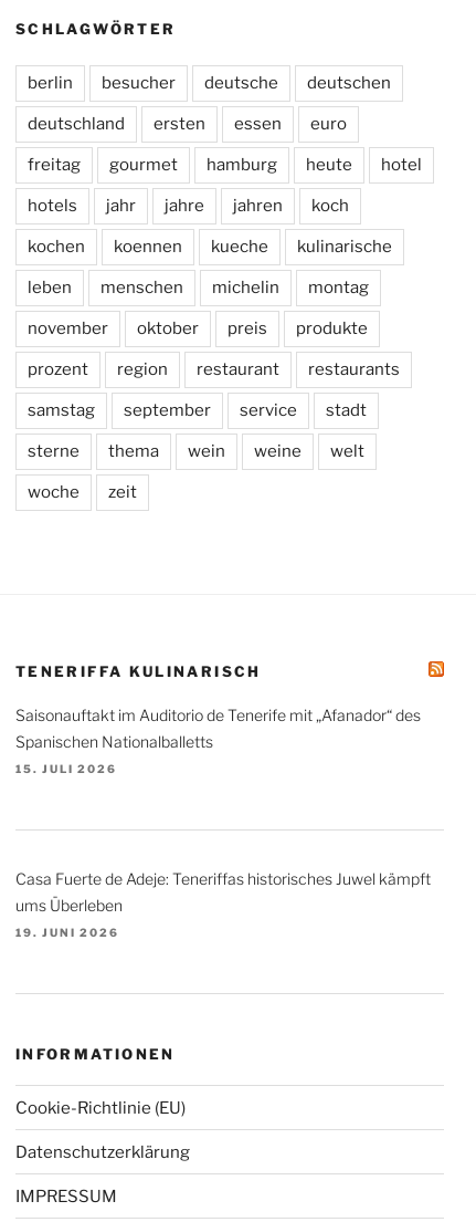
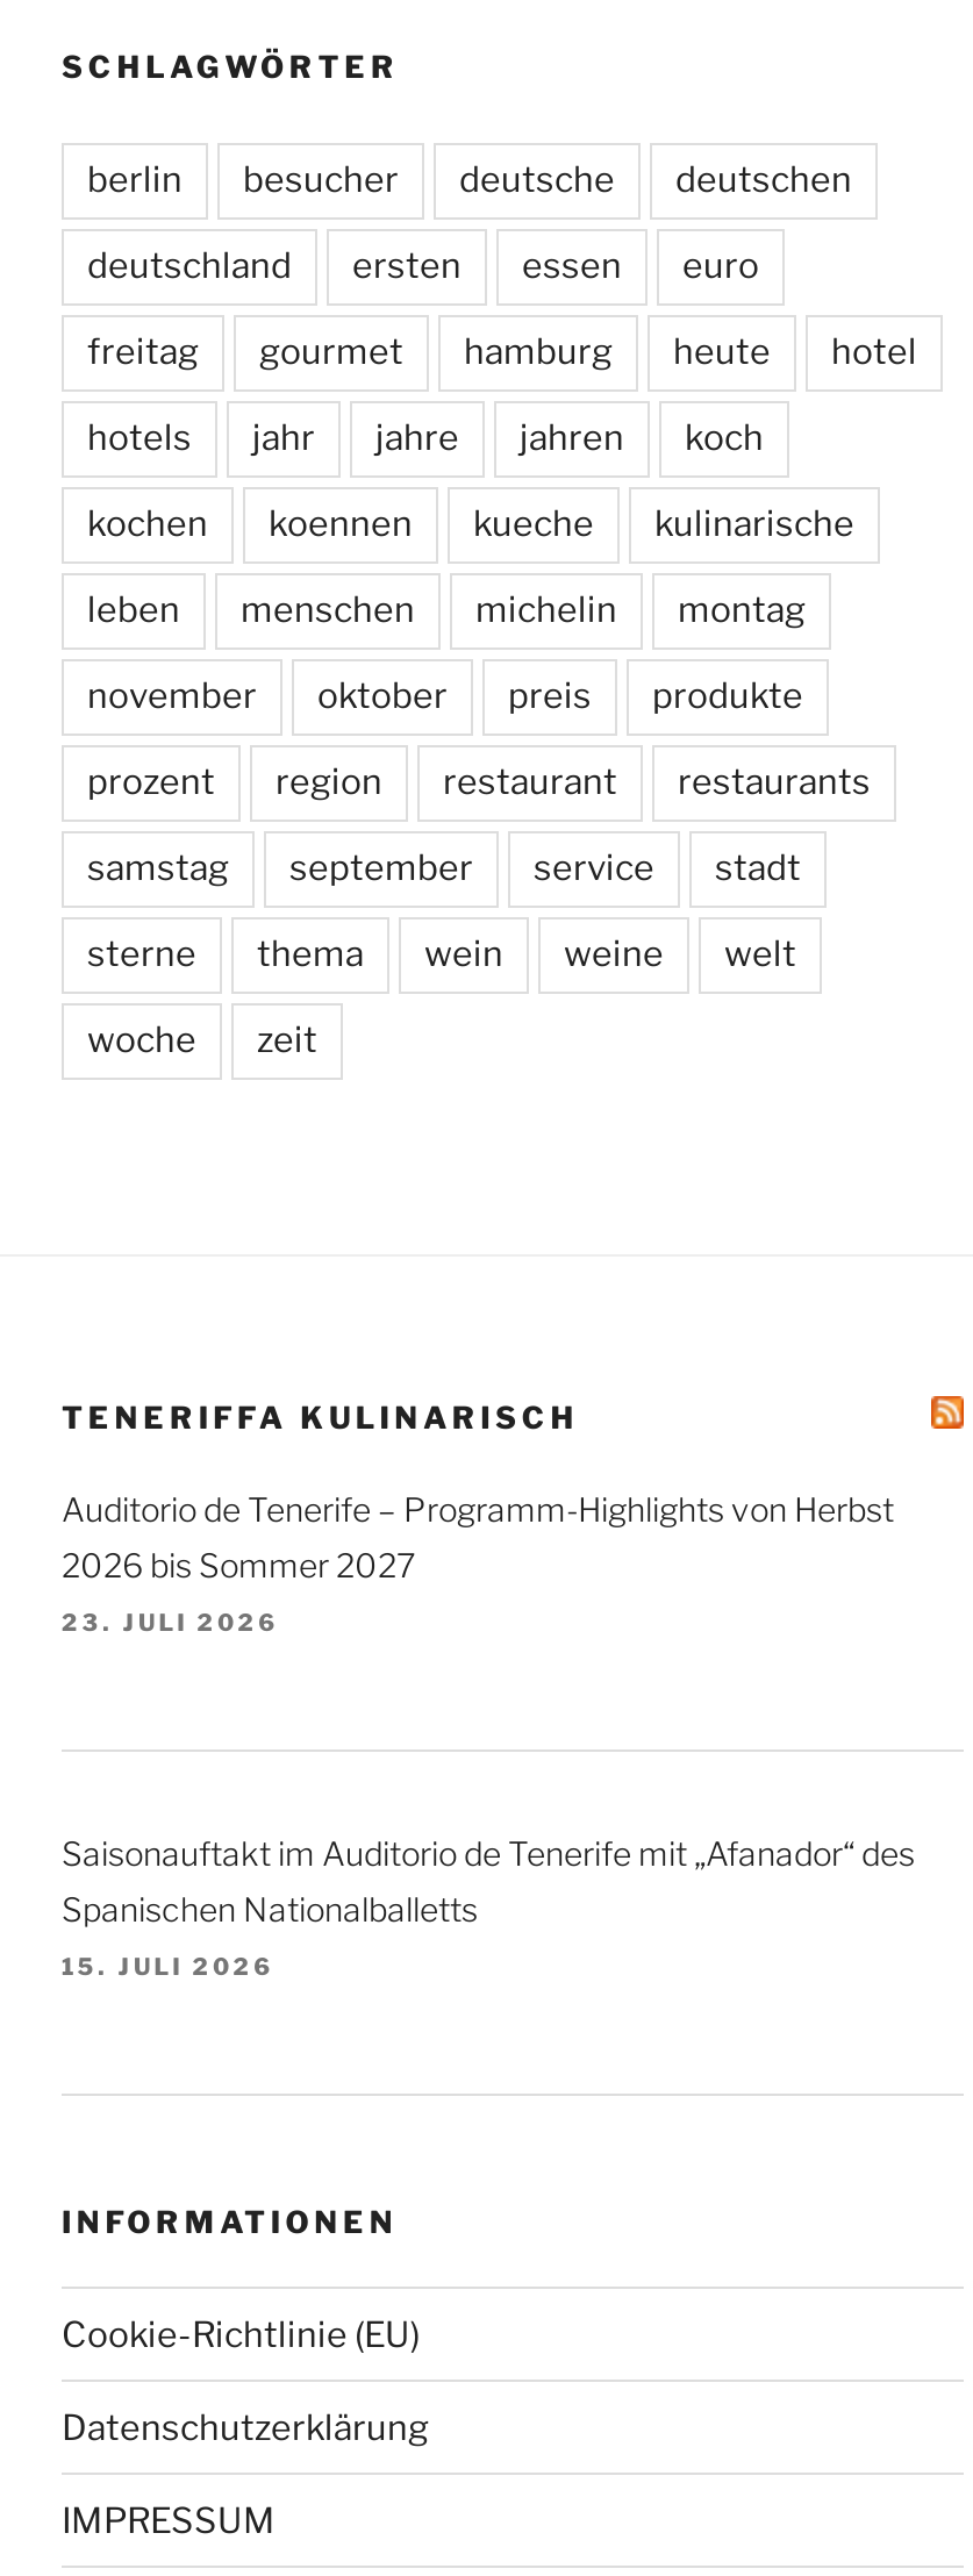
+ Auditorio de Tenerife – Programm-Highlights von Herbst
+ 2026 bis Sommer 2027
+ 23. JULI 2026

moved down: Saisonauftakt im Auditorio de Tenerife mit „Afanador“ des | Spanischen Nationalballetts | 15. JULI 2026

- Casa Fuerte de Adeje: Teneriffas historisches Juwel kämpft
- ums Überleben
- 19. JUNI 2026
